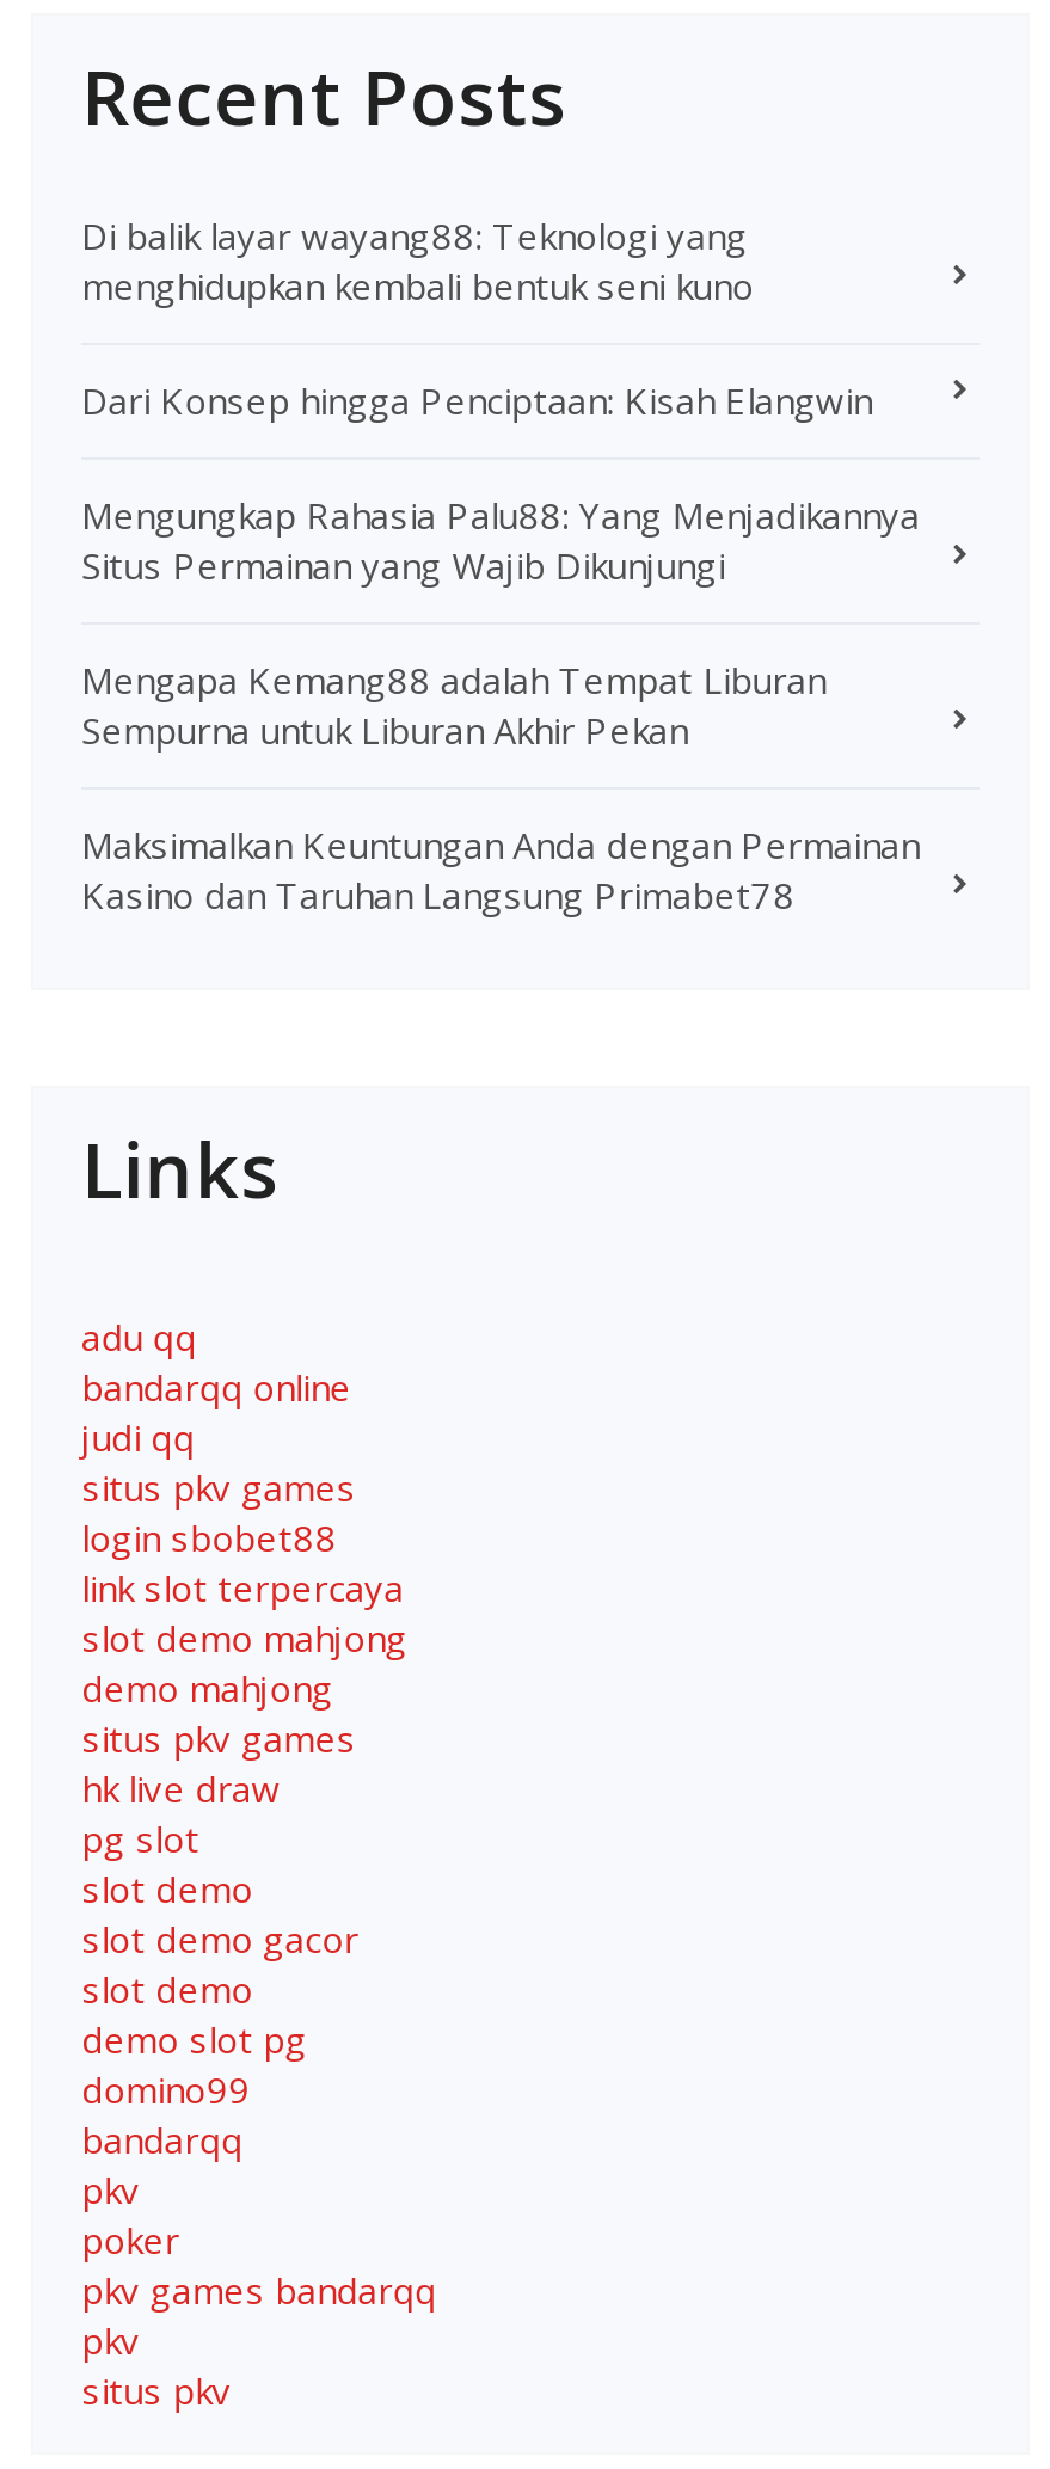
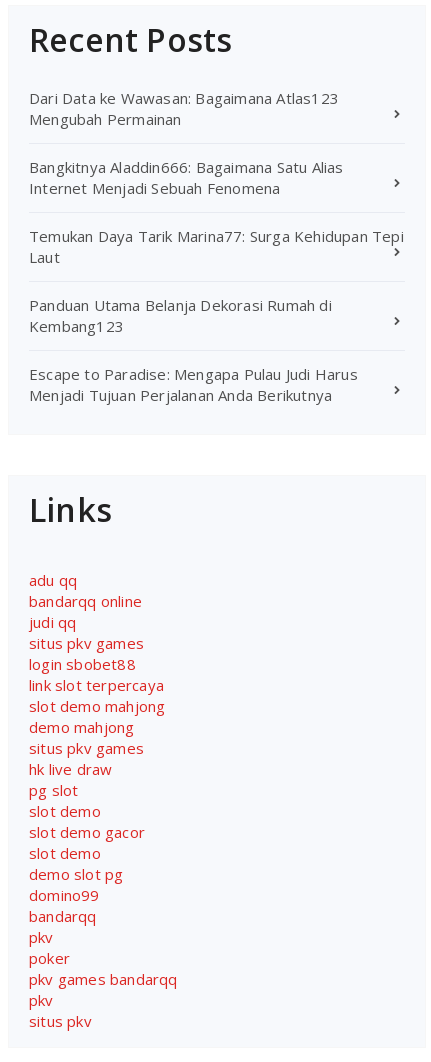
- Di balik layar wayang88: Teknologi yang
- menghidupkan kembali bentuk seni kuno
+ Dari Data ke Wawasan: Bagaimana Atlas123
+ Mengubah Permainan

- Dari Konsep hingga Penciptaan: Kisah Elangwin
+ Bangkitnya Aladdin666: Bagaimana Satu Alias
+ Internet Menjadi Sebuah Fenomena

- Mengungkap Rahasia Palu88: Yang Menjadikannya
- Situs Permainan yang Wajib Dikunjungi
+ Temukan Daya Tarik Marina77: Surga Kehidupan Tepi
+ Laut

- Mengapa Kemang88 adalah Tempat Liburan
- Sempurna untuk Liburan Akhir Pekan
+ Panduan Utama Belanja Dekorasi Rumah di
+ Kembang123

- Maksimalkan Keuntungan Anda dengan Permainan
- Kasino dan Taruhan Langsung Primabet78
+ Escape to Paradise: Mengapa Pulau Judi Harus
+ Menjadi Tujuan Perjalanan Anda Berikutnya
